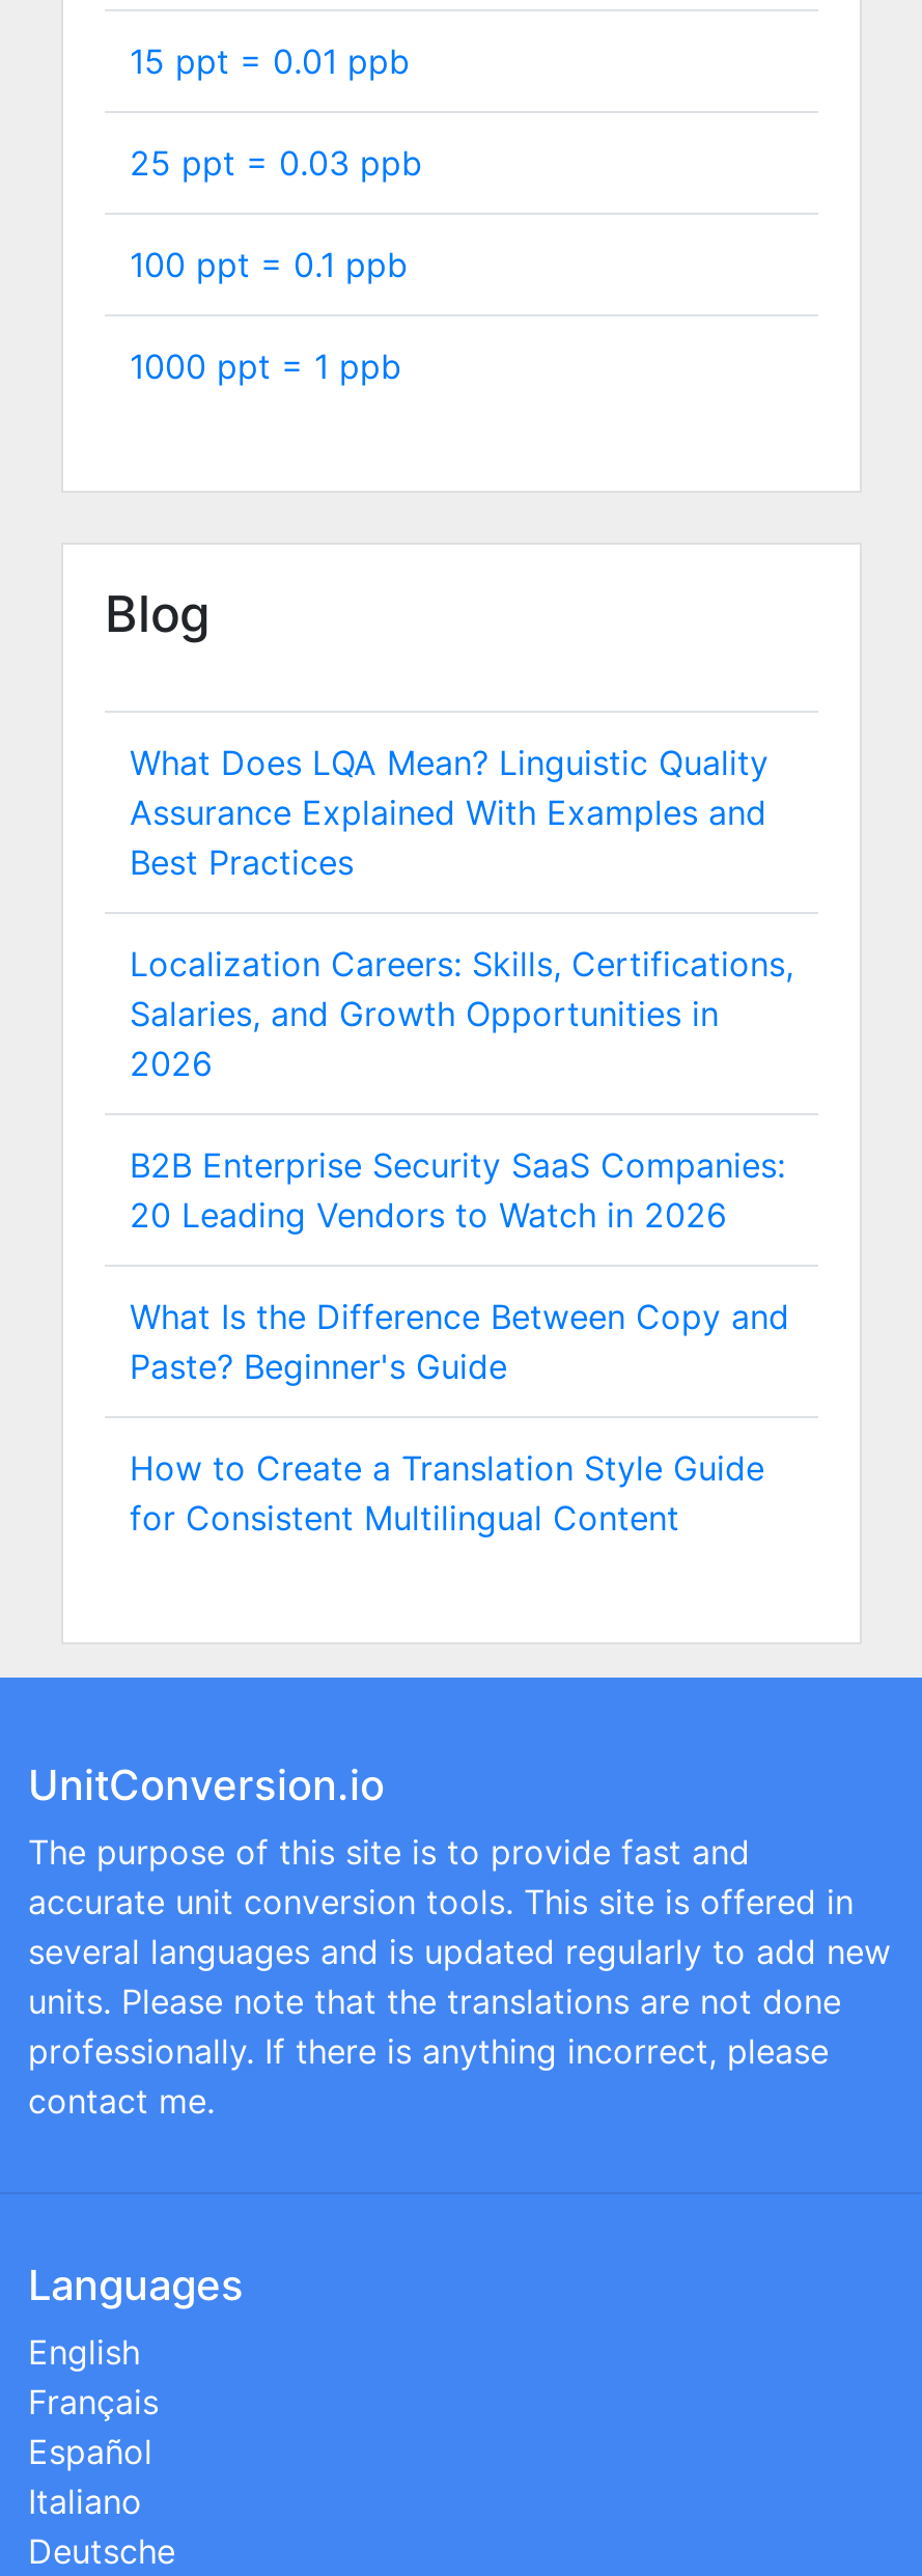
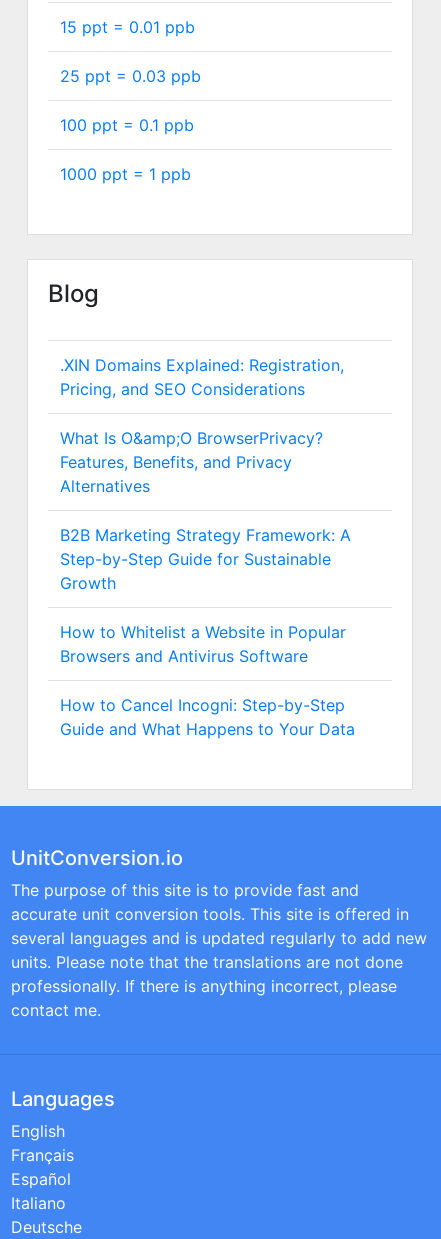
- What Does LQA Mean? Linguistic Quality
- Assurance Explained With Examples and
- Best Practices
+ .XIN Domains Explained: Registration,
+ Pricing, and SEO Considerations

- Localization Careers: Skills, Certifications,
- Salaries, and Growth Opportunities in
- 2026
+ What Is O&amp;O BrowserPrivacy?
+ Features, Benefits, and Privacy
+ Alternatives

- B2B Enterprise Security SaaS Companies:
- 20 Leading Vendors to Watch in 2026
+ B2B Marketing Strategy Framework: A
+ Step-by-Step Guide for Sustainable
+ Growth

- What Is the Difference Between Copy and
- Paste? Beginner's Guide
+ How to Whitelist a Website in Popular
+ Browsers and Antivirus Software

- How to Create a Translation Style Guide
- for Consistent Multilingual Content
+ How to Cancel Incogni: Step-by-Step
+ Guide and What Happens to Your Data
